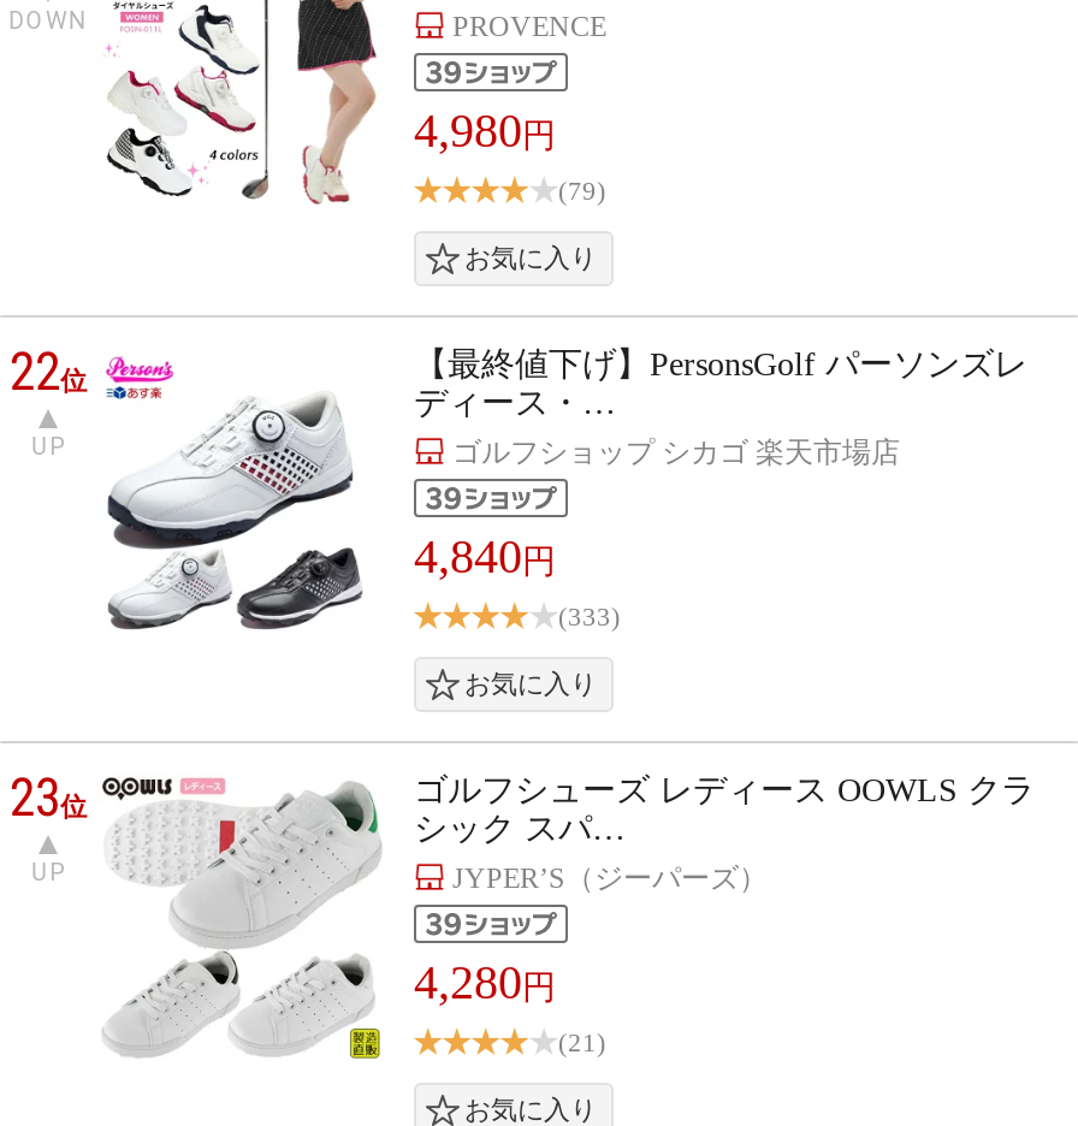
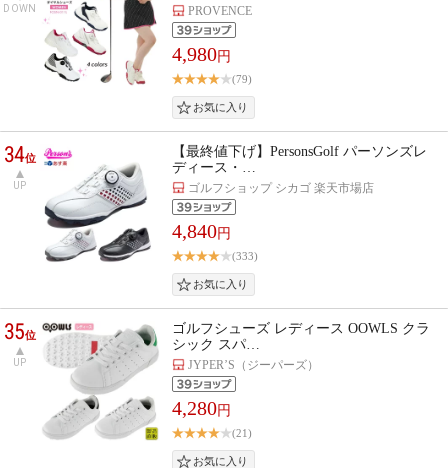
- 22位
+ 34位

- 23位
+ 35位
